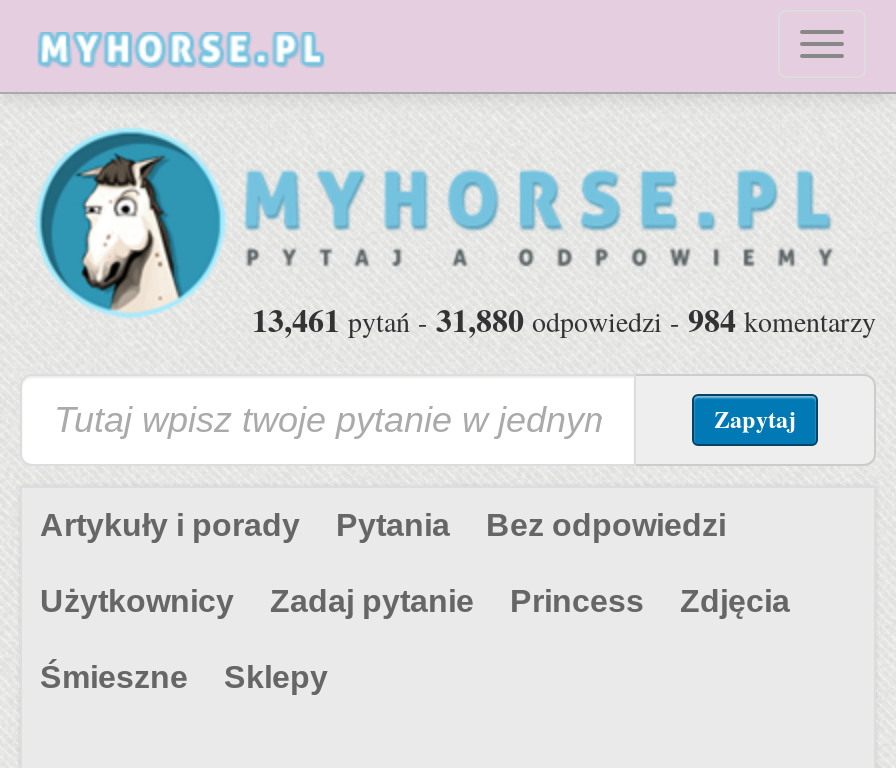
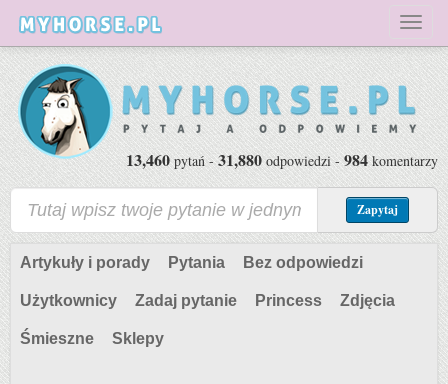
- 13,461 pytań - 31,880 odpowiedzi - 984 komentarzy
+ 13,460 pytań - 31,880 odpowiedzi - 984 komentarzy
